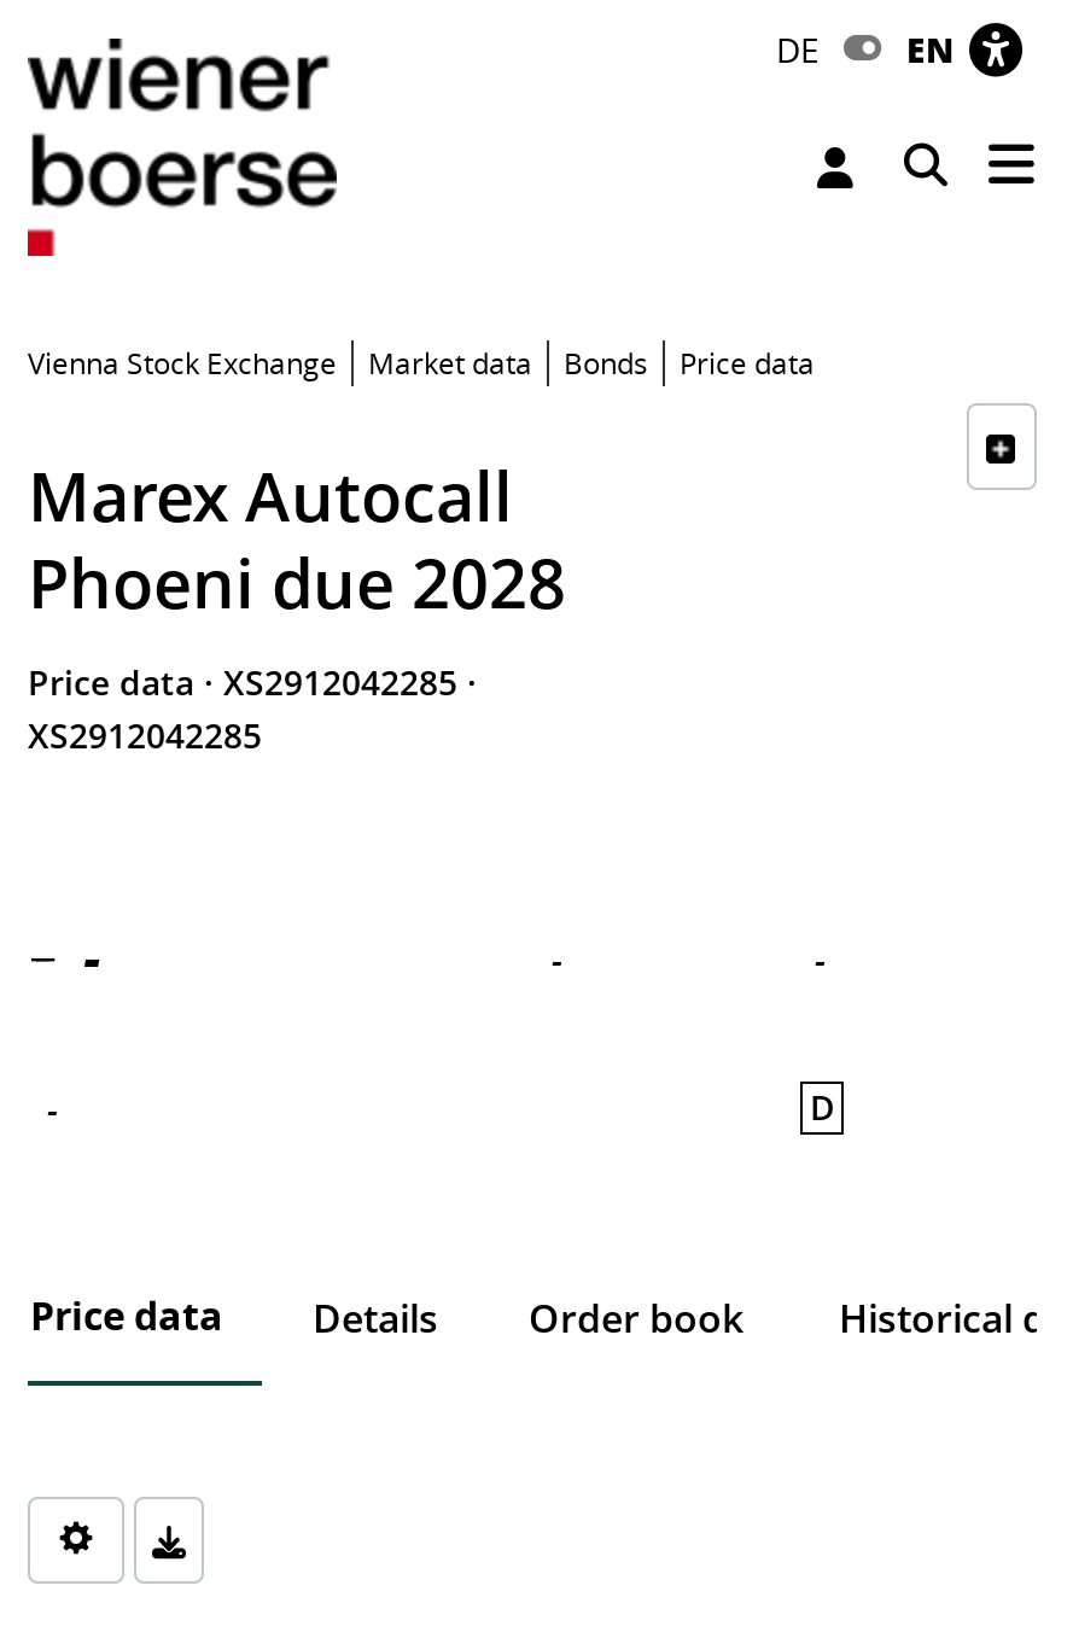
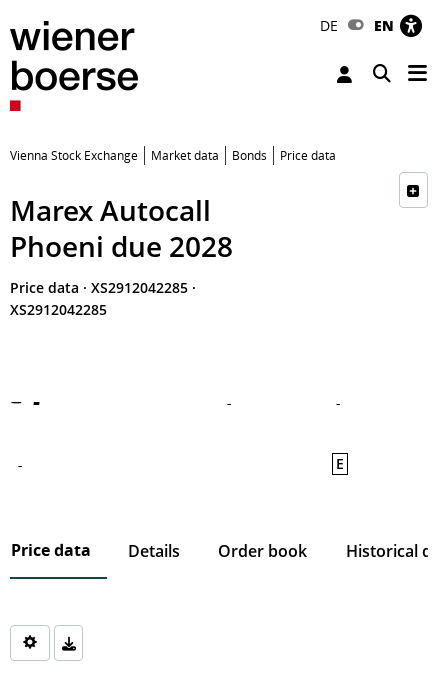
- D
+ E
